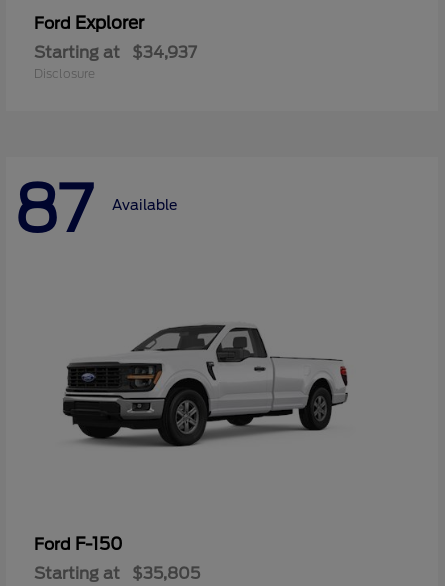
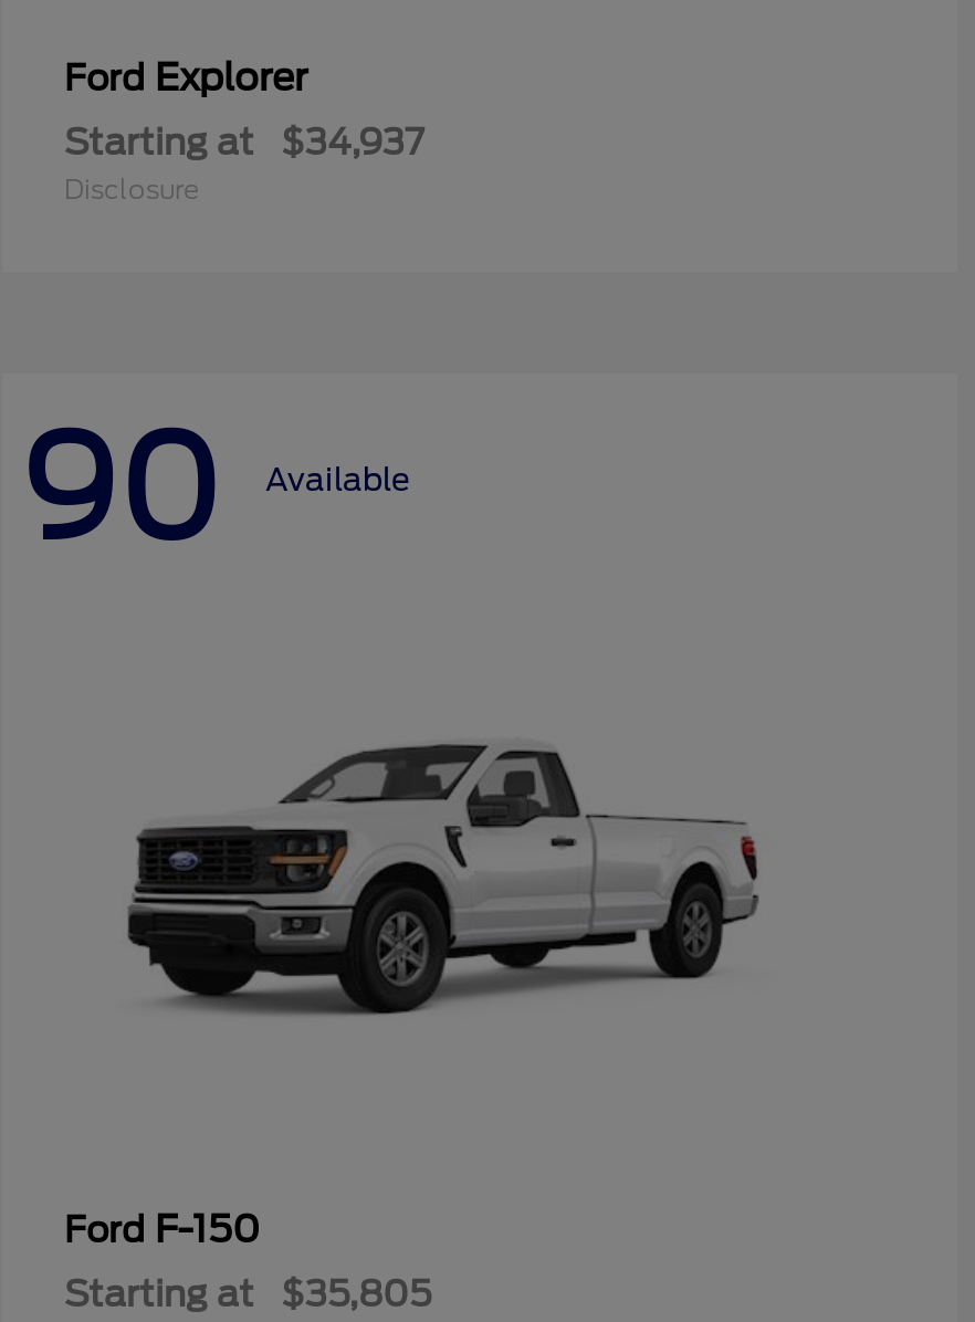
- 87 Available
+ 90 Available
